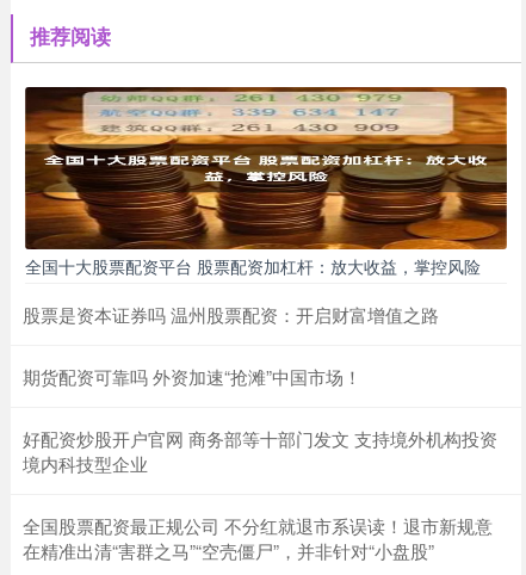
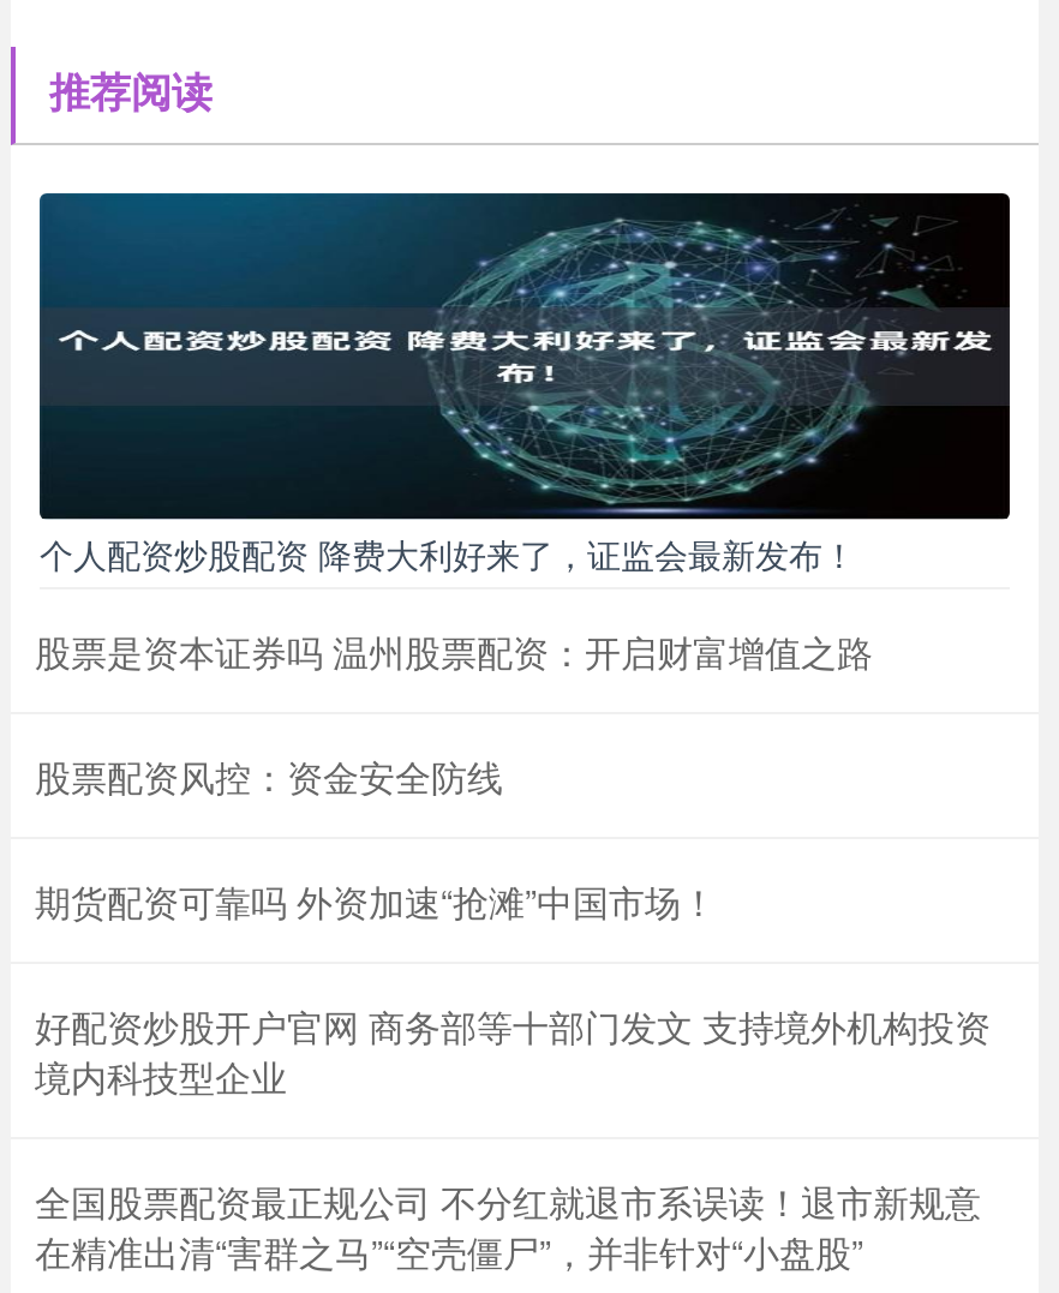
- [image]
- 全国十大股票配资平台 股票配资加杠杆：放大收益，掌控风险
+ [image]
+ 个人配资炒股配资 降费大利好来了，证监会最新发布！

+ 股票配资风控：资金安全防线
